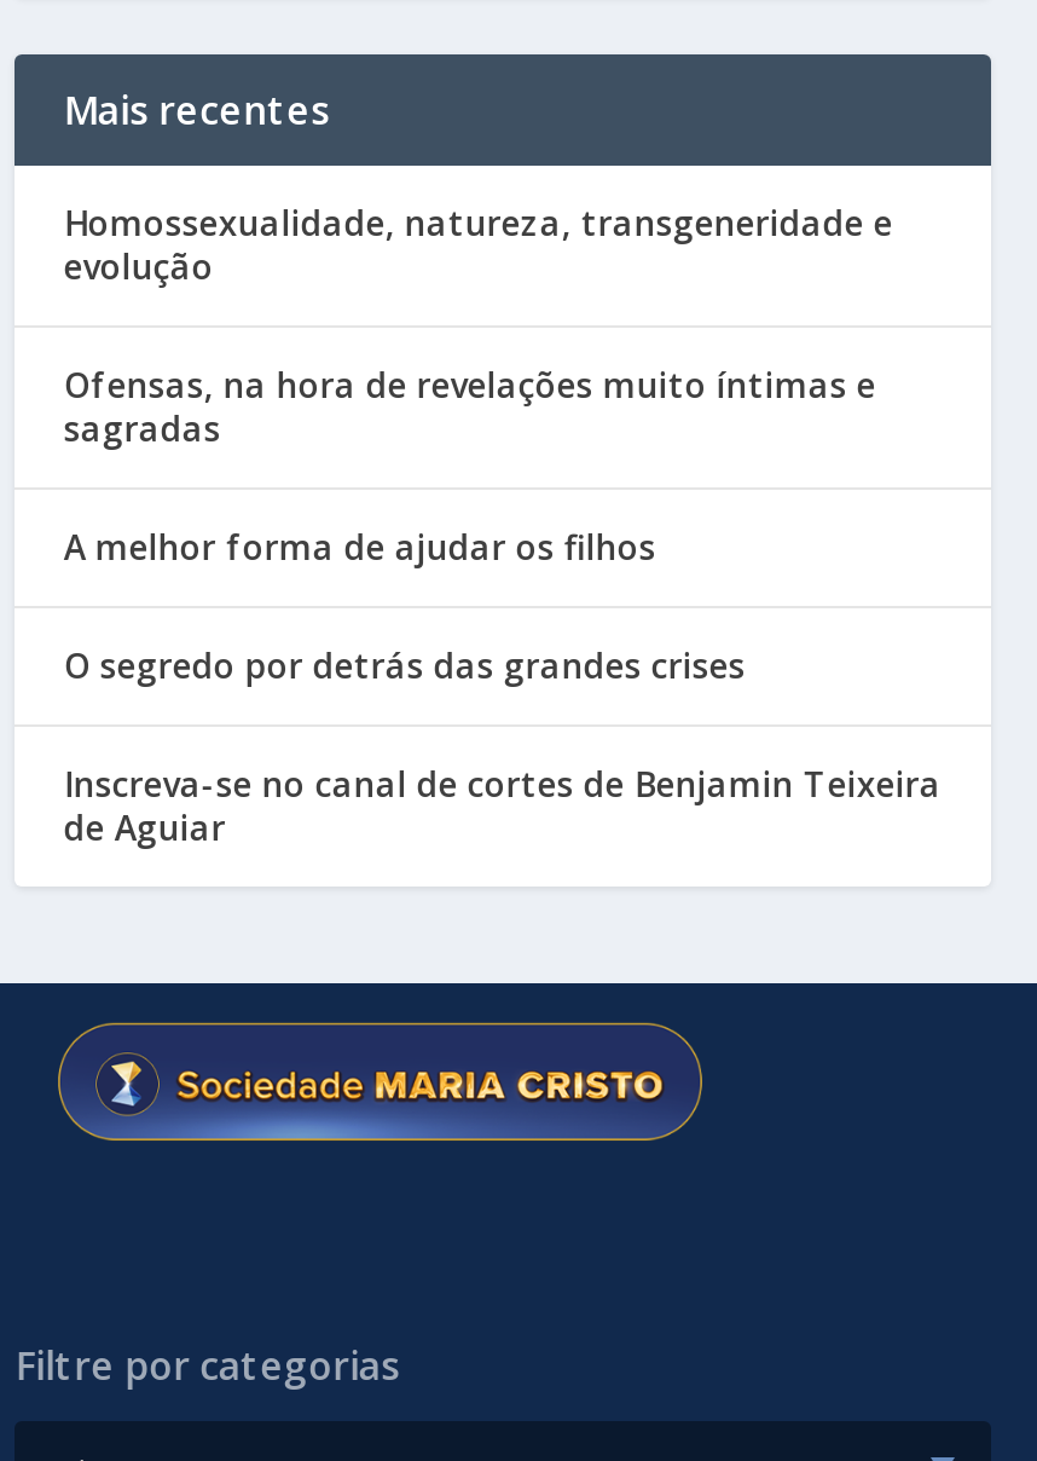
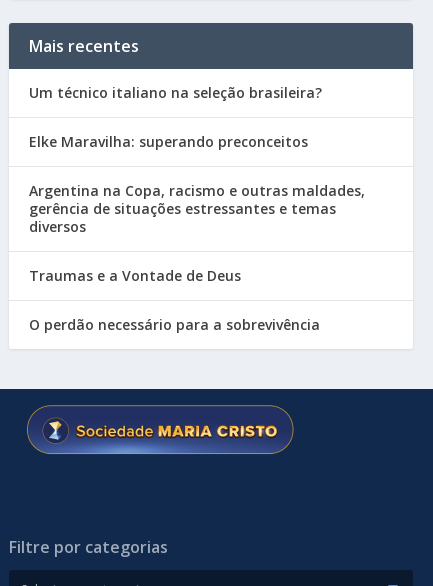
- Homossexualidade, natureza, transgeneridade e
- evolução
+ Um técnico italiano na seleção brasileira?

- Ofensas, na hora de revelações muito íntimas e
- sagradas
+ Elke Maravilha: superando preconceitos

- A melhor forma de ajudar os filhos
+ Argentina na Copa, racismo e outras maldades,
+ gerência de situações estressantes e temas
+ diversos

- O segredo por detrás das grandes crises
+ Traumas e a Vontade de Deus

- Inscreva-se no canal de cortes de Benjamin Teixeira
- de Aguiar
+ O perdão necessário para a sobrevivência
